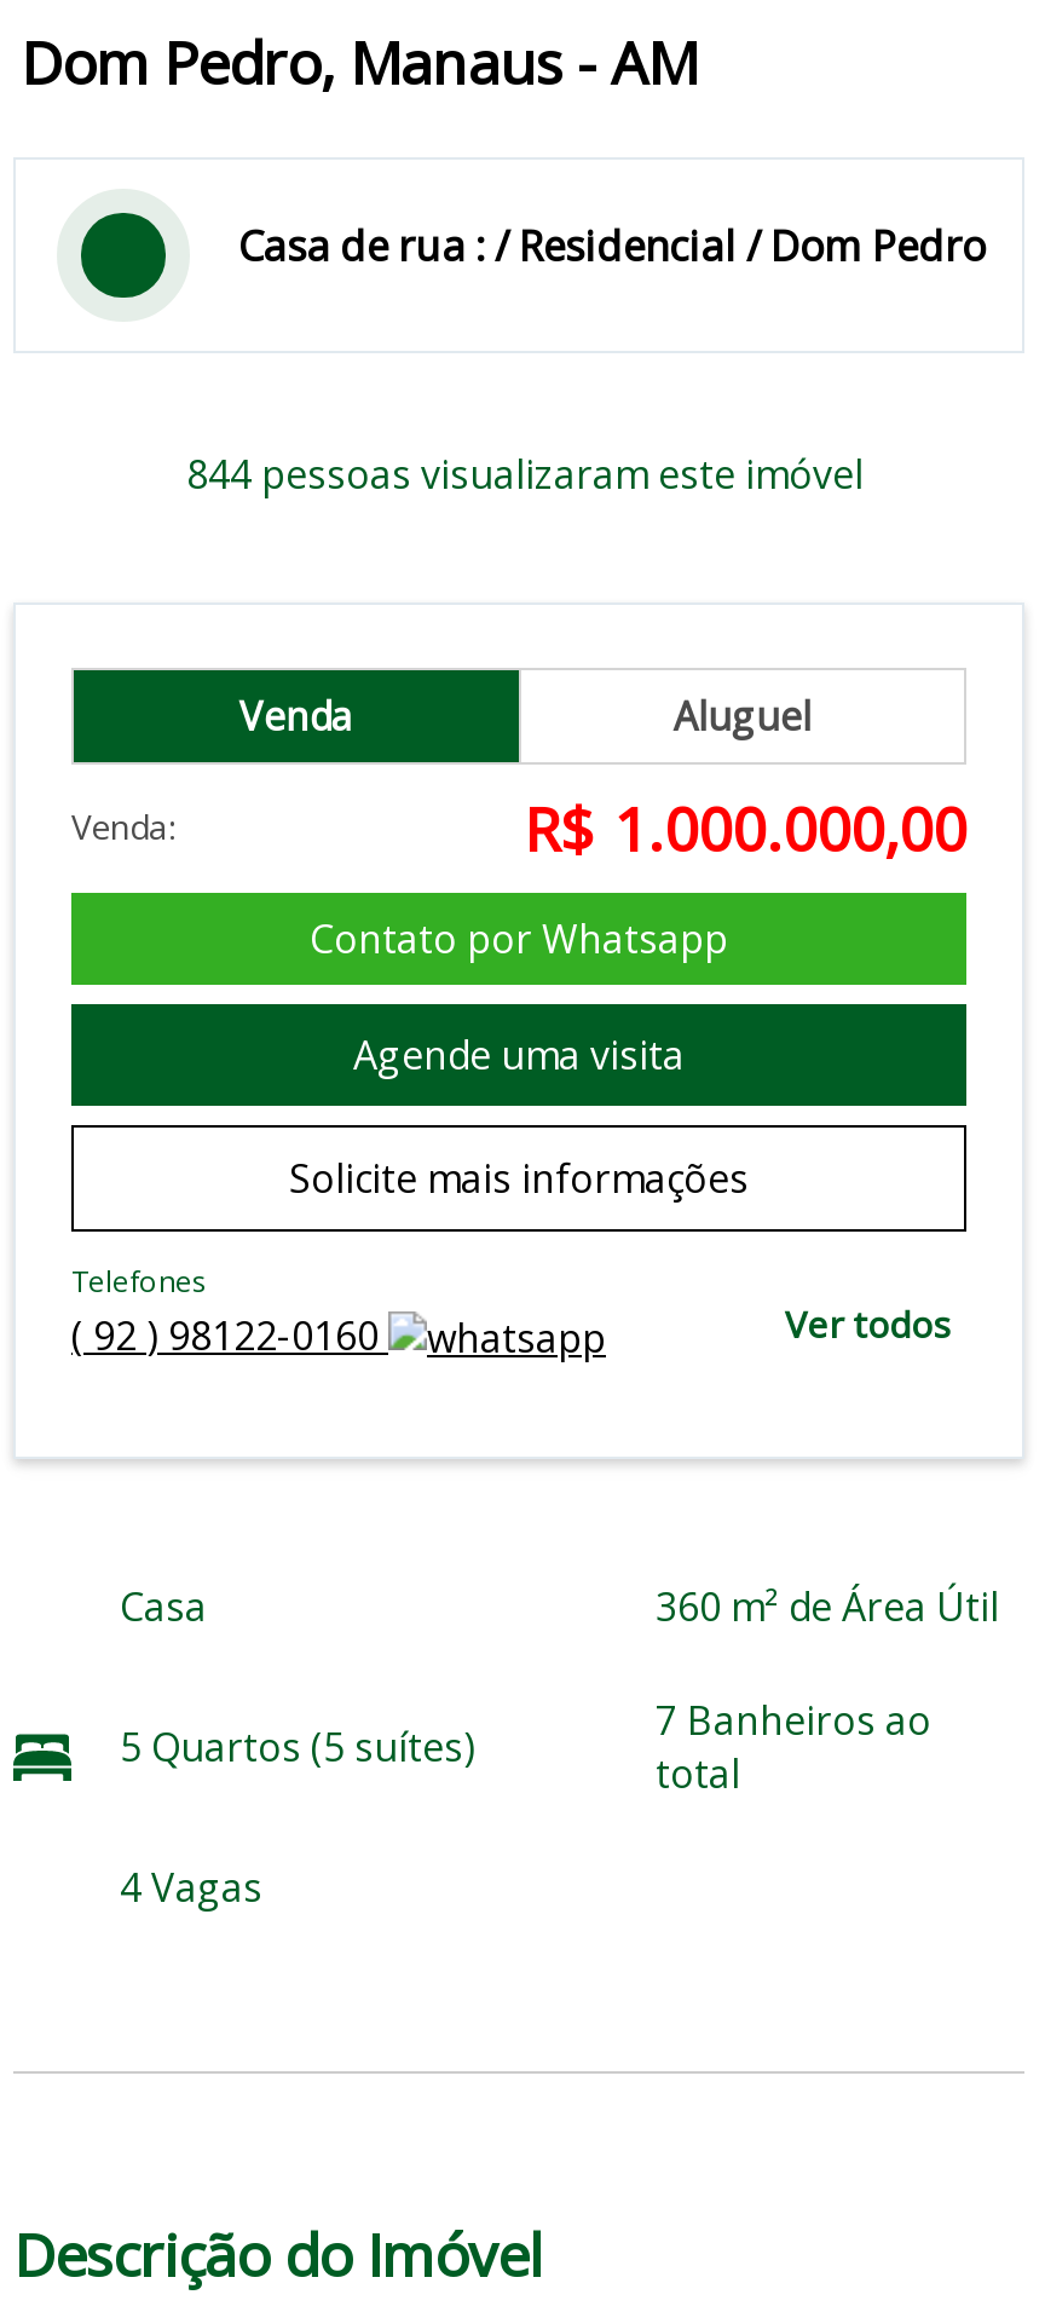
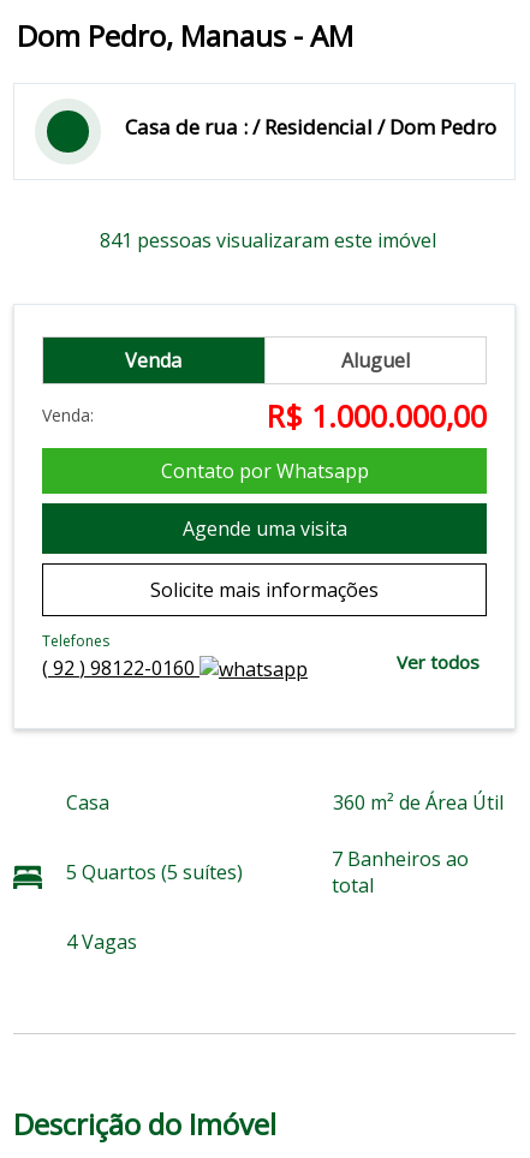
- 844 pessoas visualizaram este imóvel
+ 841 pessoas visualizaram este imóvel
